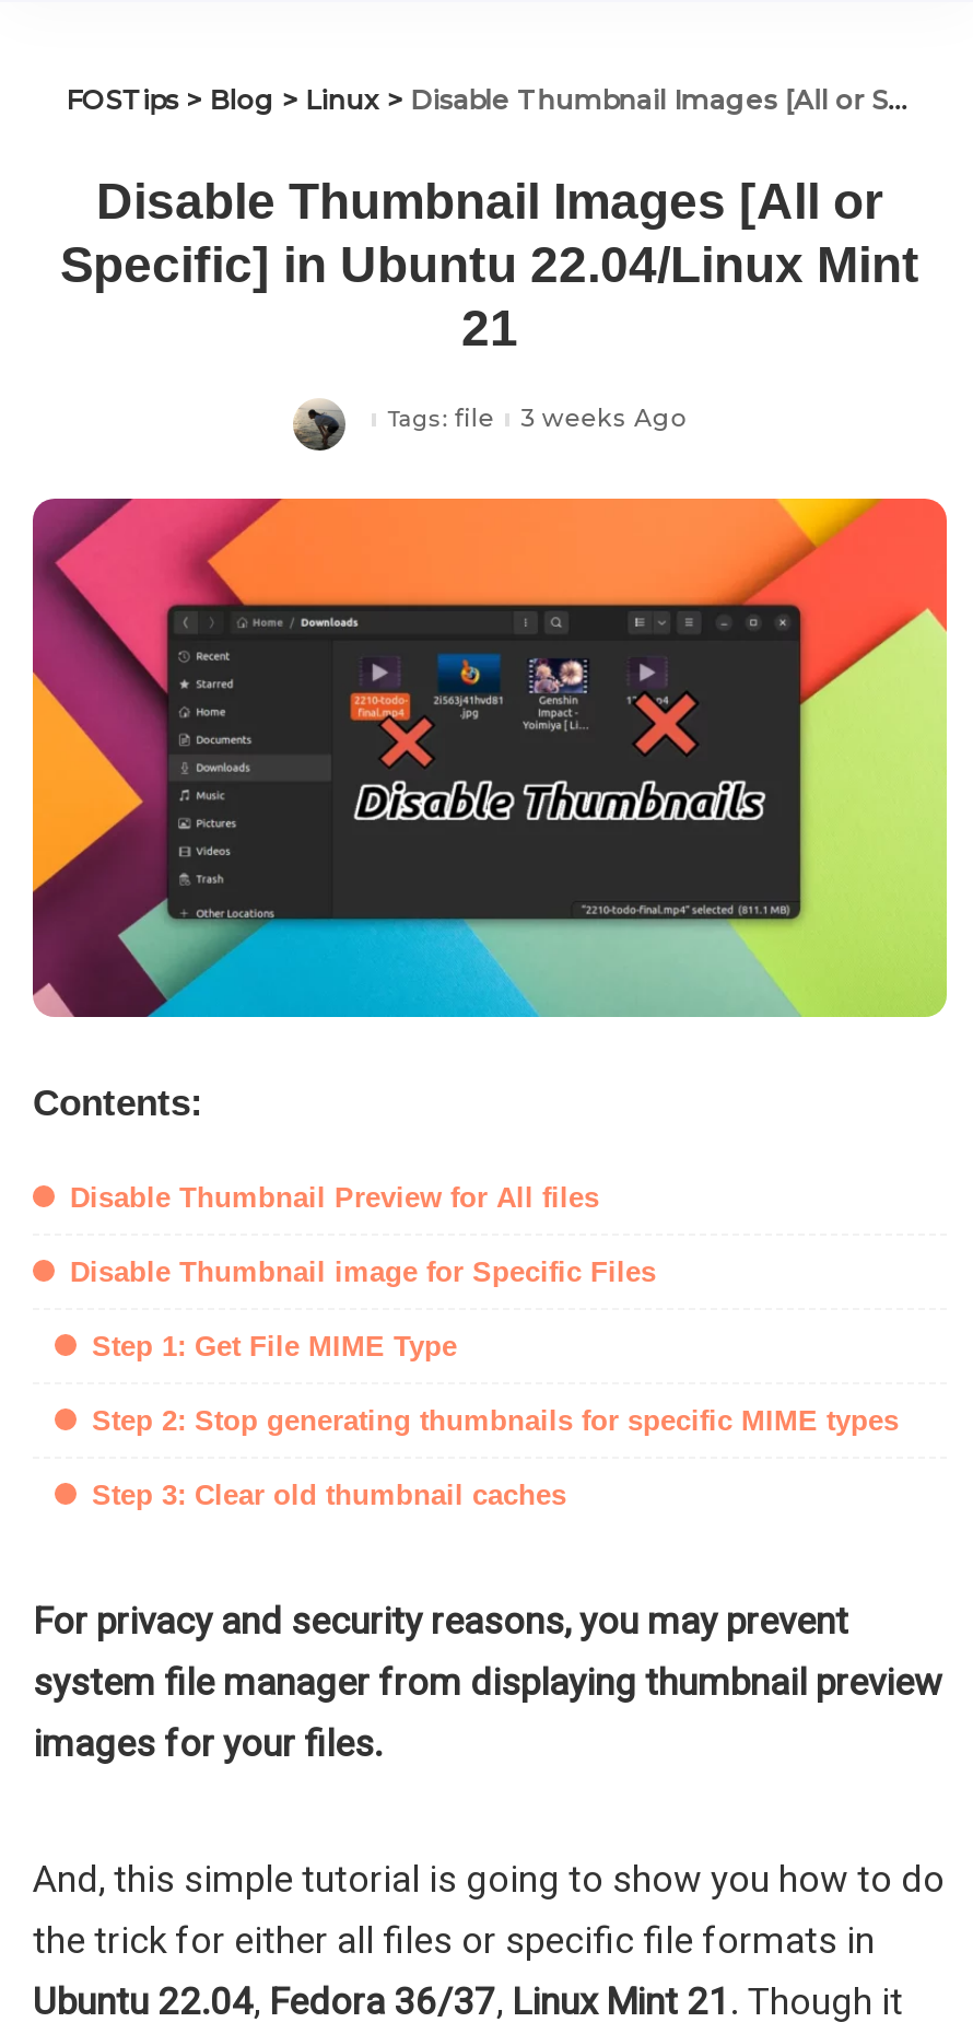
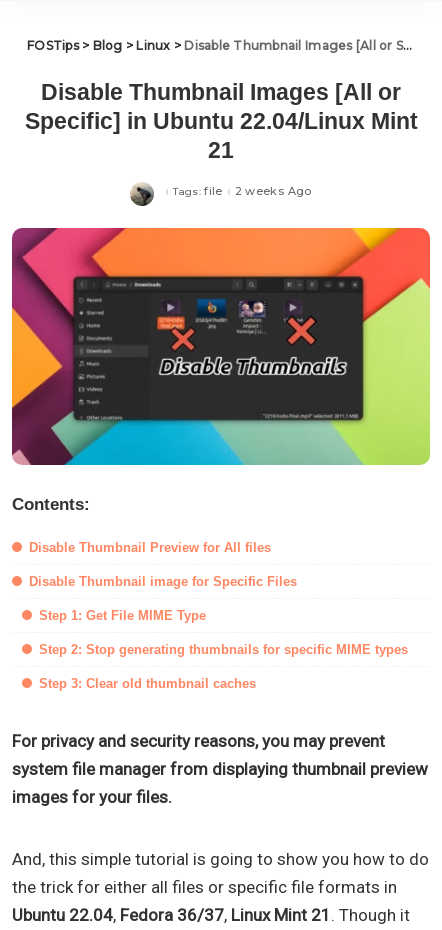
- Tags: file 3 weeks Ago
+ Tags: file 2 weeks Ago
